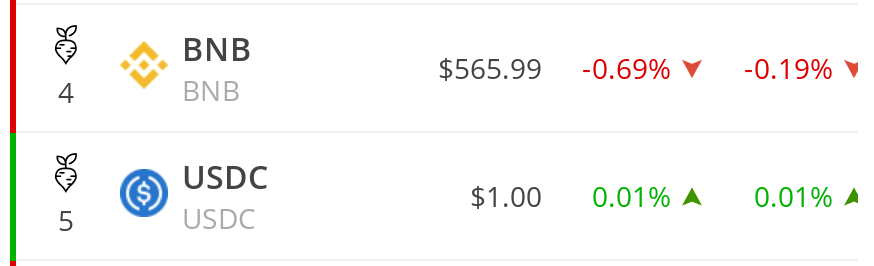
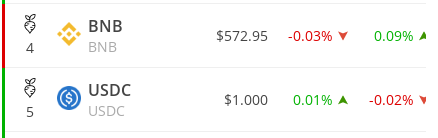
- $565.99
+ $572.95

- -0.69%
+ -0.03%

- -0.19%
+ 0.09%

- $1.00
+ $1.000

- 0.01%
+ -0.02%
